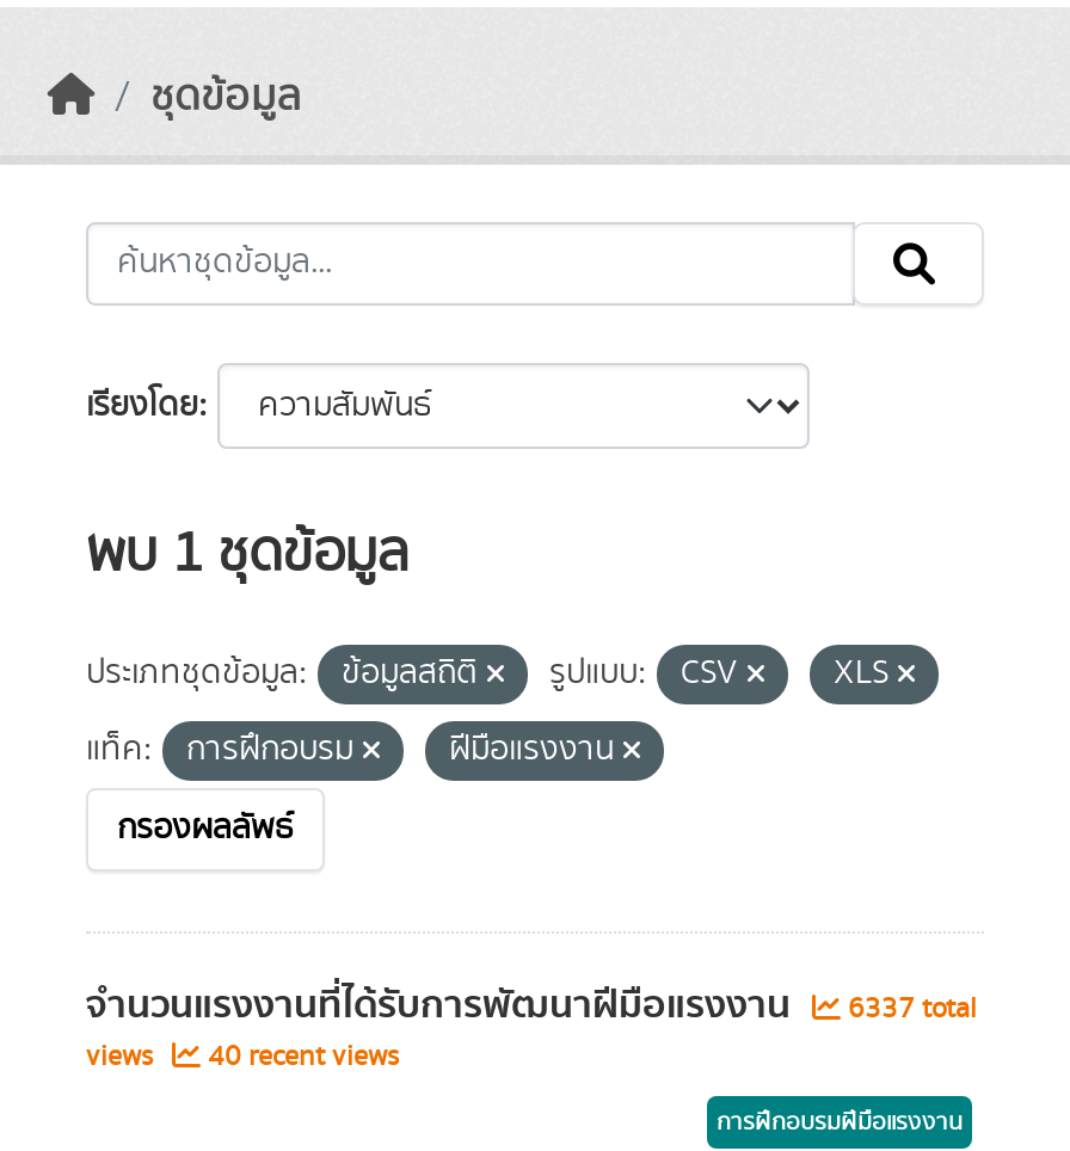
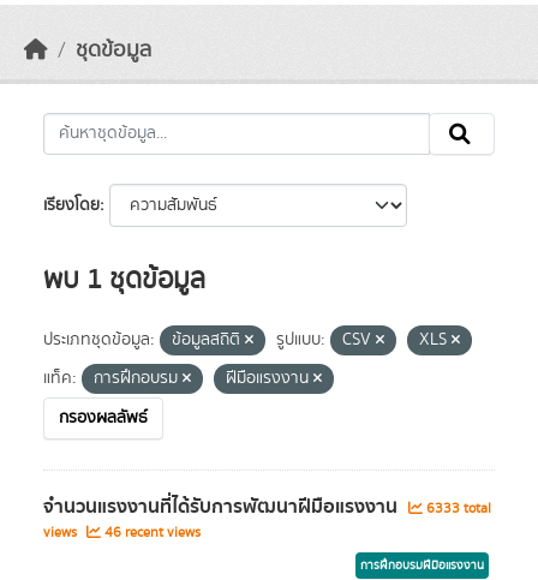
- จำนวนแรงงานที่ได้รับการพัฒนาฝีมือแรงงาน 6337 total
+ จำนวนแรงงานที่ได้รับการพัฒนาฝีมือแรงงาน 6333 total

- views 40 recent views
+ views 46 recent views
